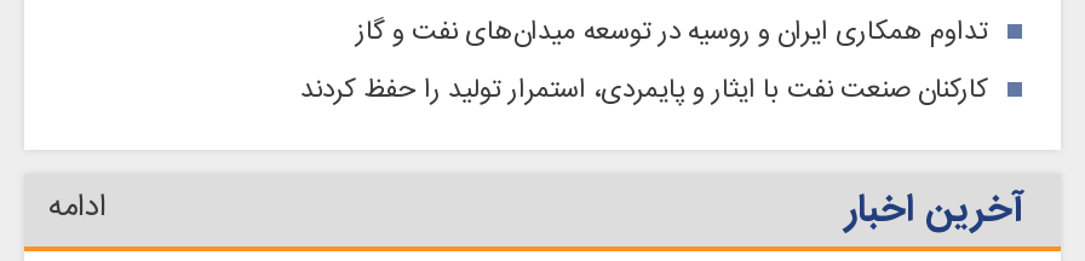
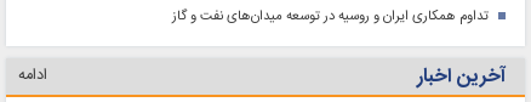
- کارکنان صنعت نفت با ایثار و پایمردی، استمرار تولید را حفظ کردند
